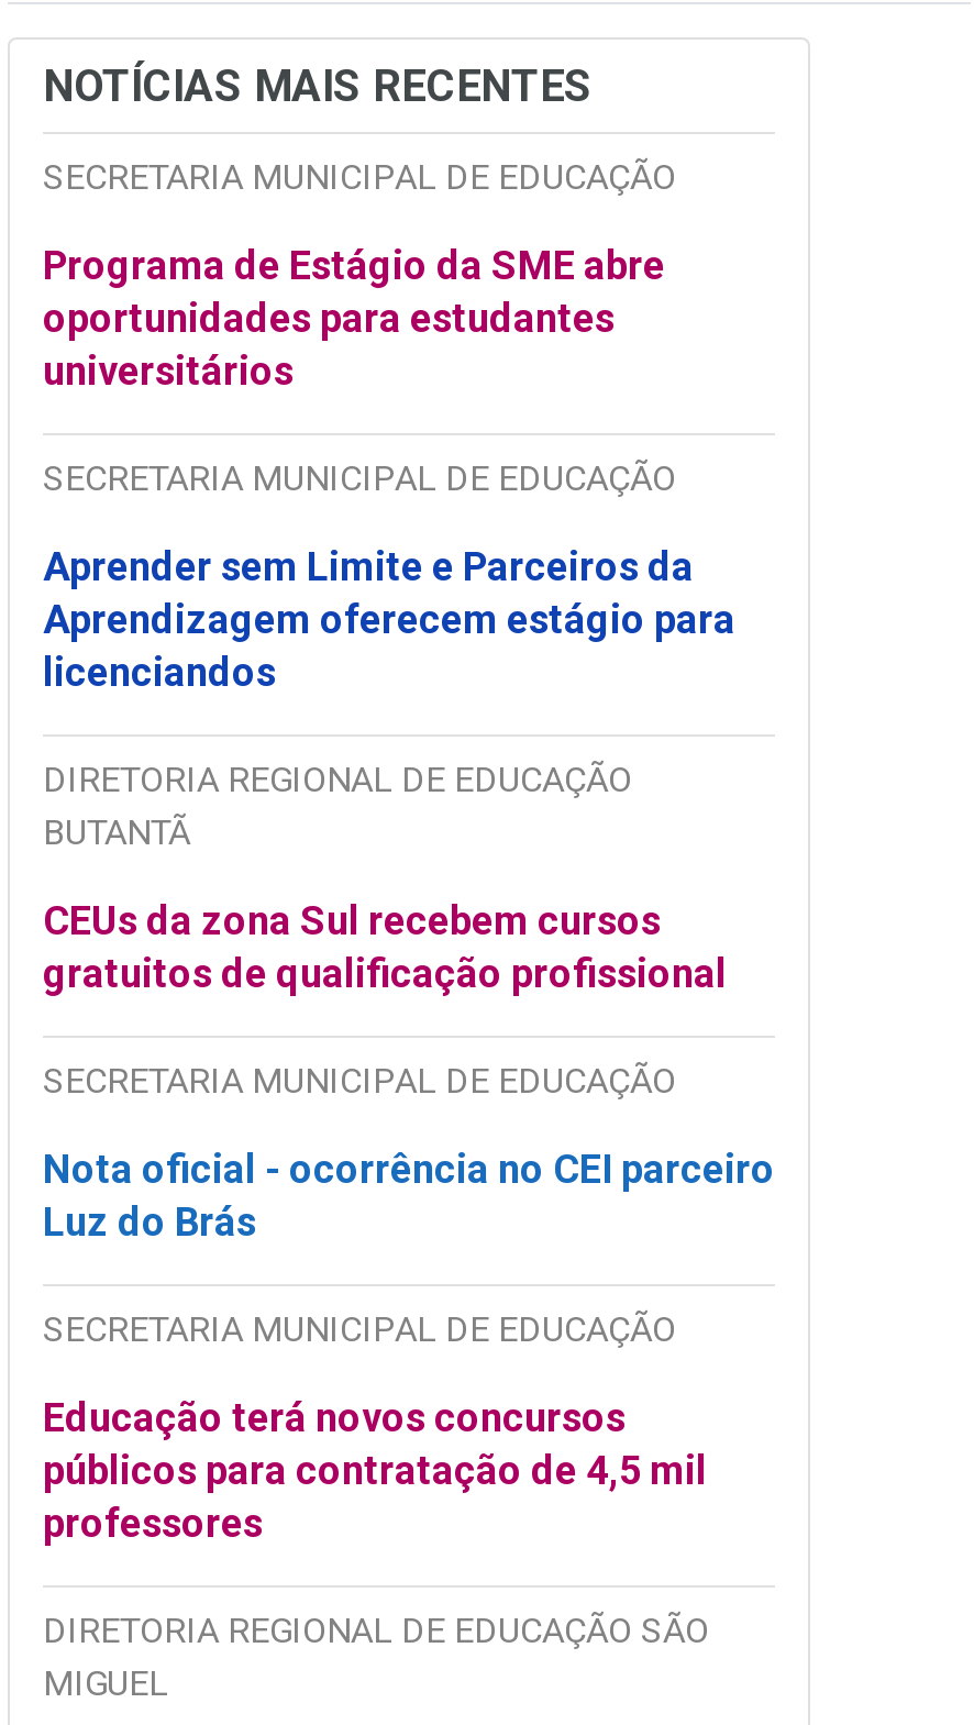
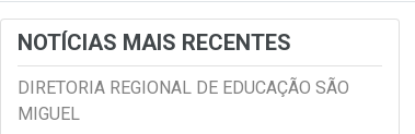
- SECRETARIA MUNICIPAL DE EDUCAÇÃO
- Programa de Estágio da SME abre
- oportunidades para estudantes
- universitários
- SECRETARIA MUNICIPAL DE EDUCAÇÃO
- Aprender sem Limite e Parceiros da
- Aprendizagem oferecem estágio para
- licenciandos
- DIRETORIA REGIONAL DE EDUCAÇÃO
- BUTANTÃ
- CEUs da zona Sul recebem cursos
- gratuitos de qualificação profissional
- SECRETARIA MUNICIPAL DE EDUCAÇÃO
- Nota oficial - ocorrência no CEI parceiro
- Luz do Brás
- SECRETARIA MUNICIPAL DE EDUCAÇÃO
- Educação terá novos concursos
- públicos para contratação de 4,5 mil
- professores
